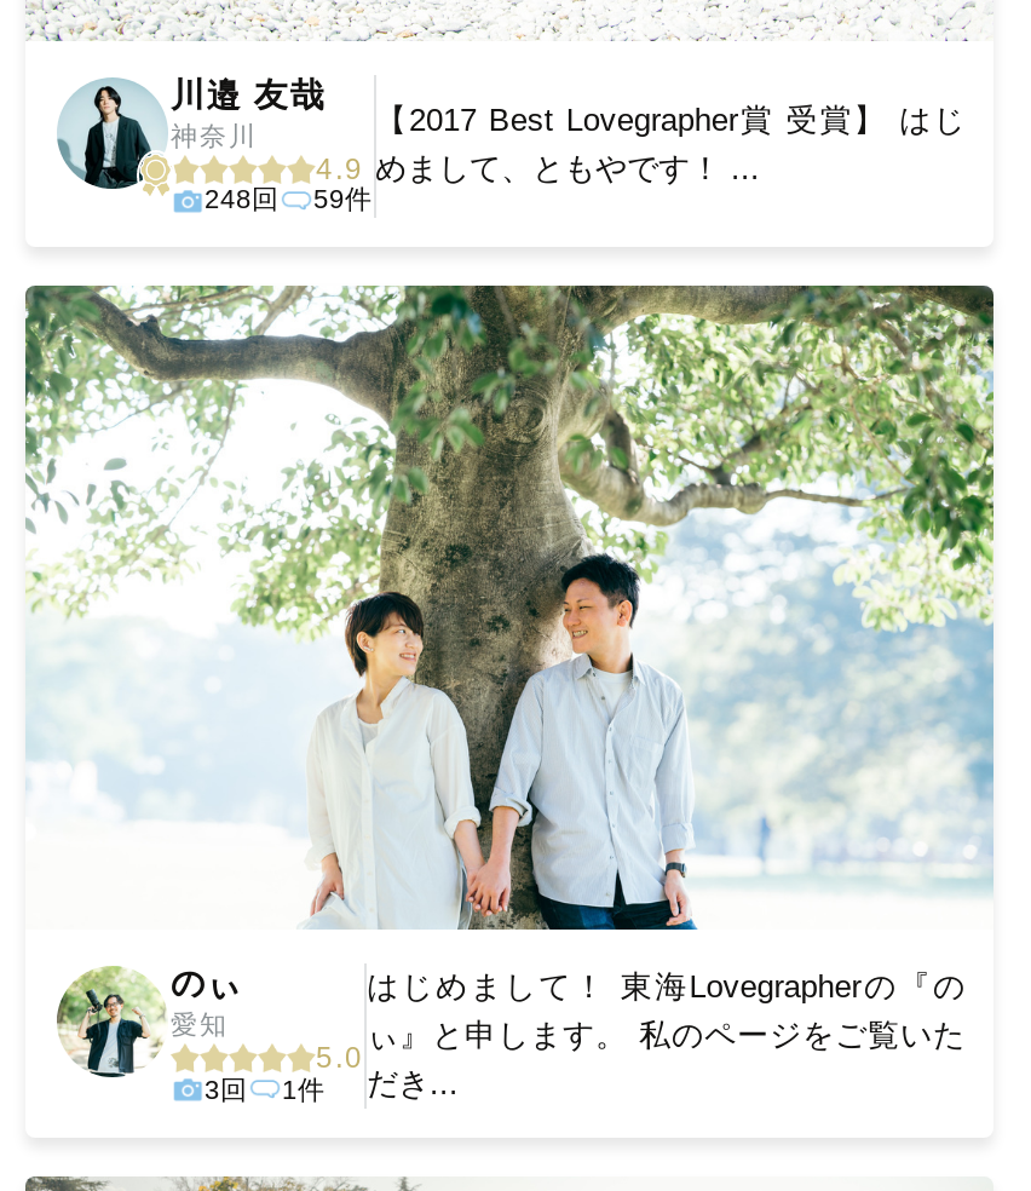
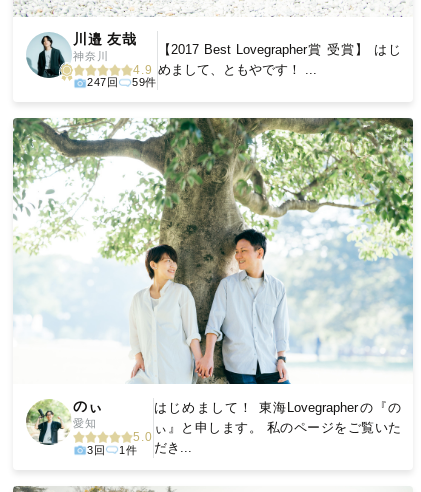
- 248回 59件
+ 247回 59件
